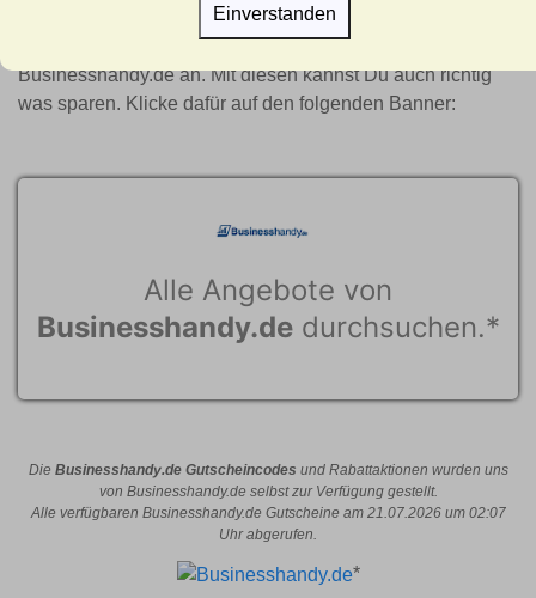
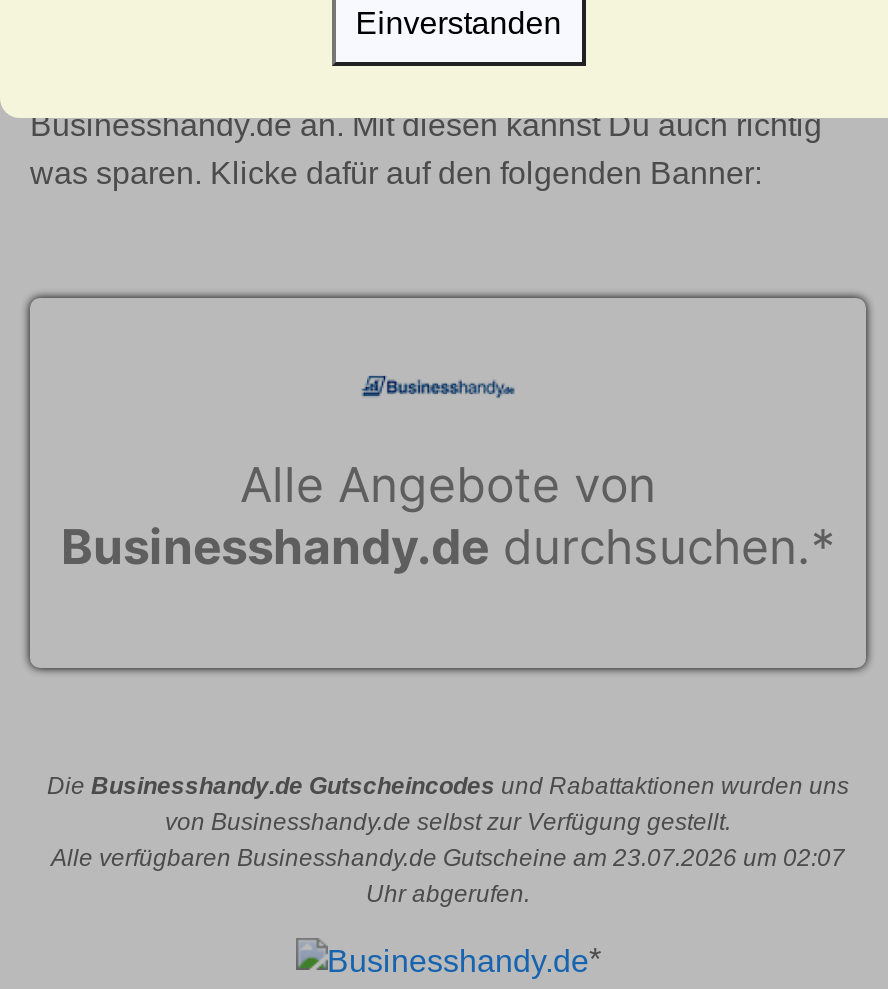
- Alle verfügbaren Businesshandy.de Gutscheine am 21.07.2026 um 02:07
+ Alle verfügbaren Businesshandy.de Gutscheine am 23.07.2026 um 02:07
